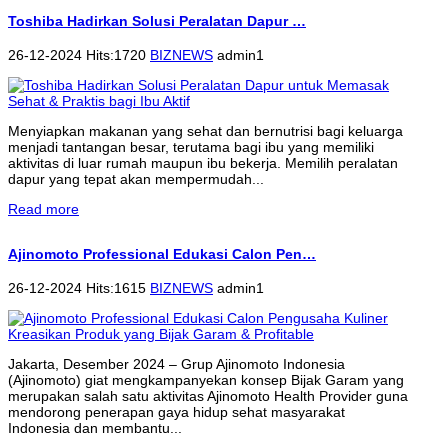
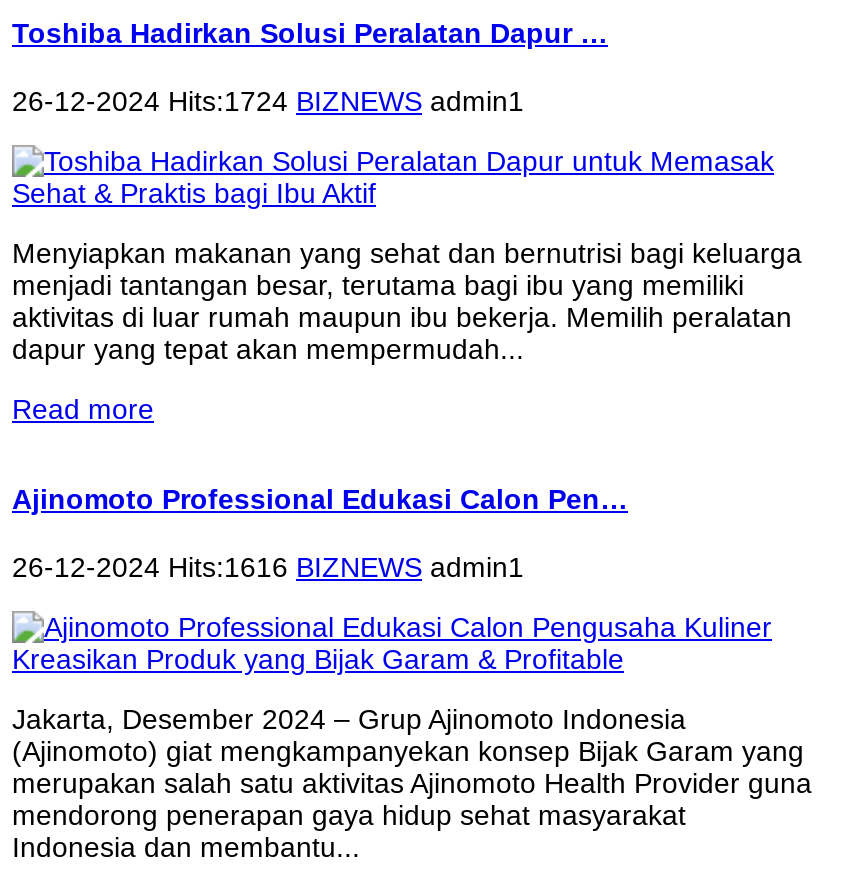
- 26-12-2024 Hits:1720 BIZNEWS admin1
+ 26-12-2024 Hits:1724 BIZNEWS admin1

- 26-12-2024 Hits:1615 BIZNEWS admin1
+ 26-12-2024 Hits:1616 BIZNEWS admin1
